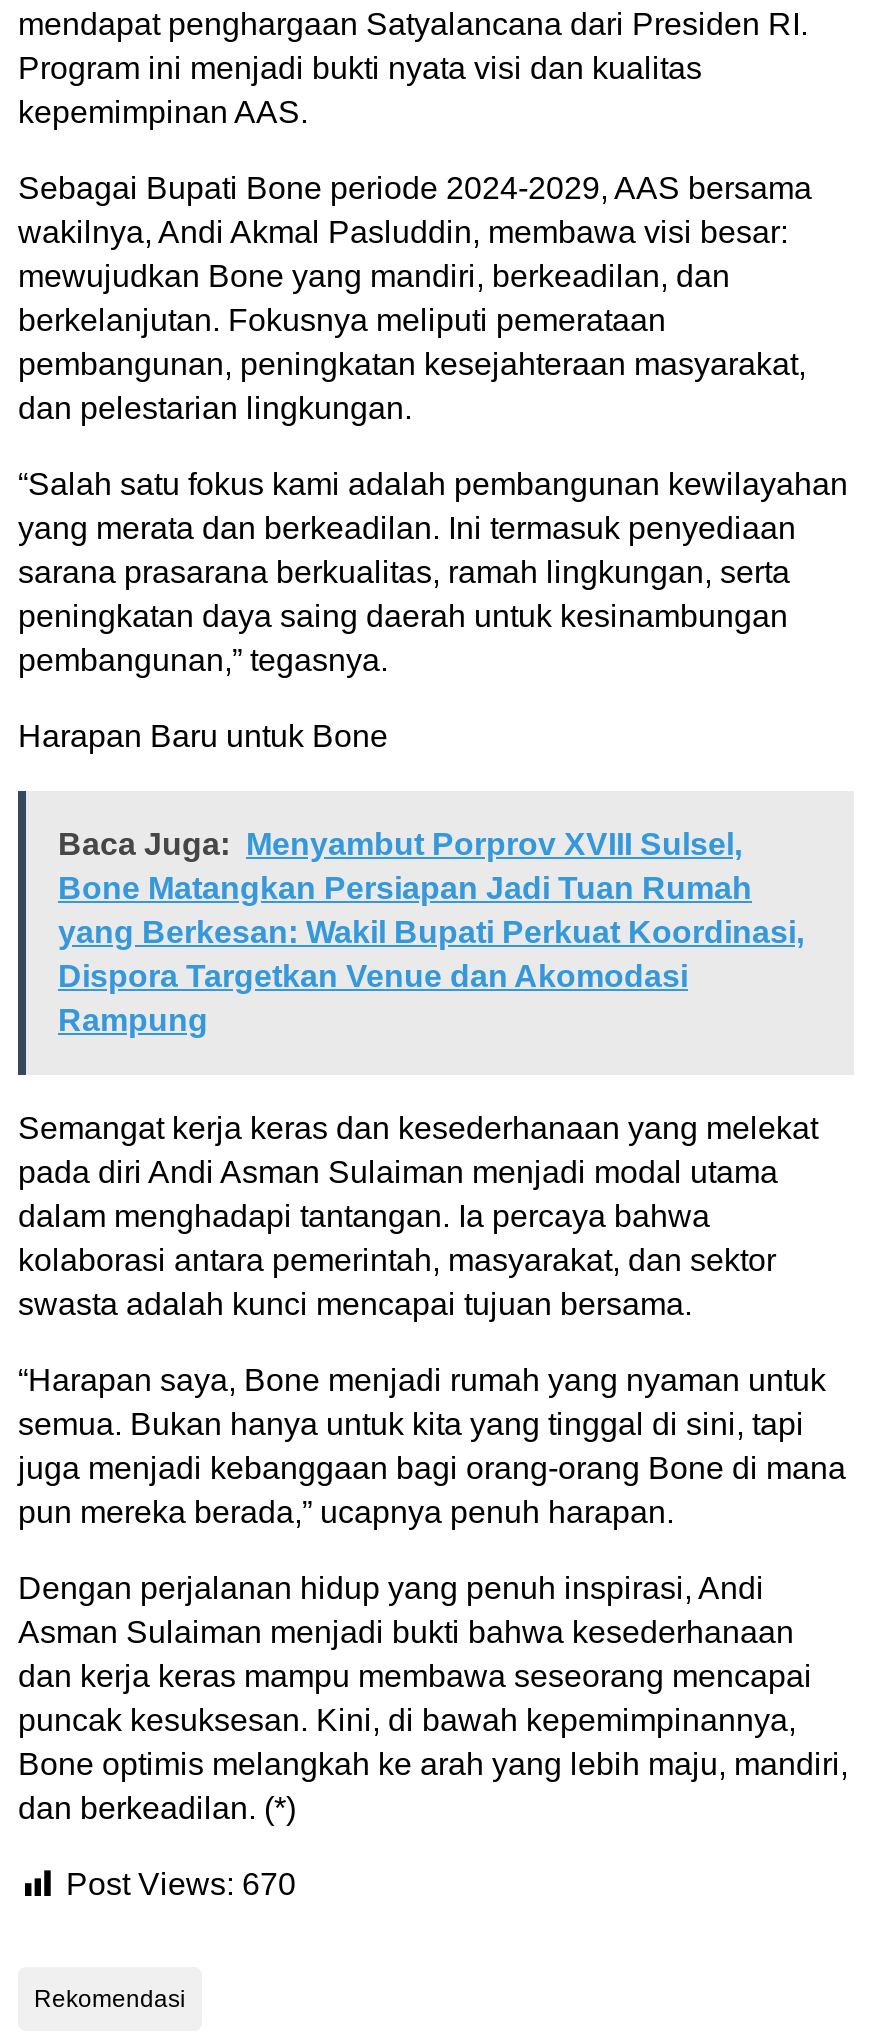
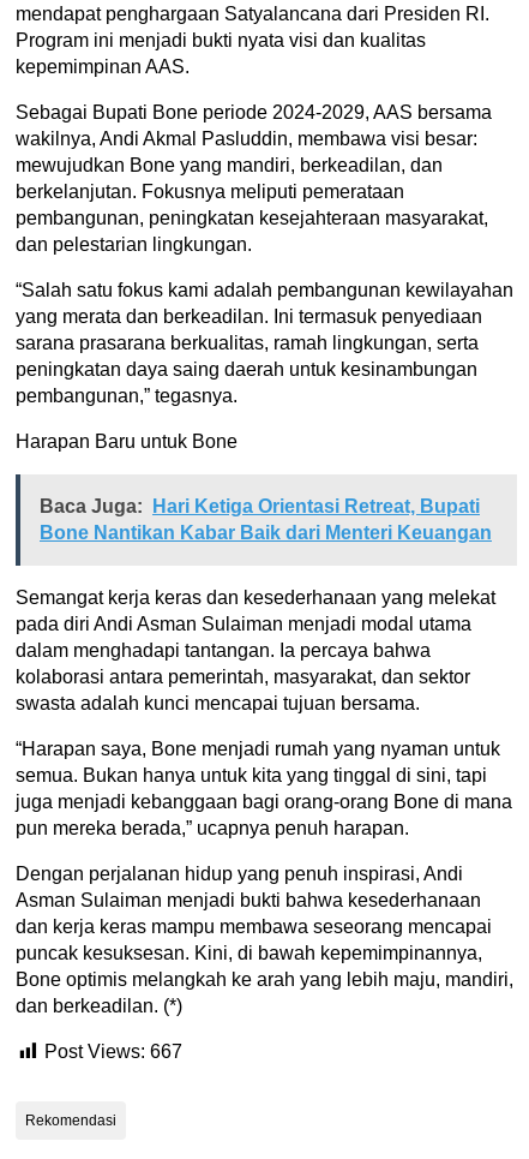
- Baca Juga: Menyambut Porprov XVIII Sulsel,
- Bone Matangkan Persiapan Jadi Tuan Rumah
- yang Berkesan: Wakil Bupati Perkuat Koordinasi,
- Dispora Targetkan Venue dan Akomodasi
- Rampung
+ Baca Juga: Hari Ketiga Orientasi Retreat, Bupati
+ Bone Nantikan Kabar Baik dari Menteri Keuangan

- Post Views: 670
+ Post Views: 667
